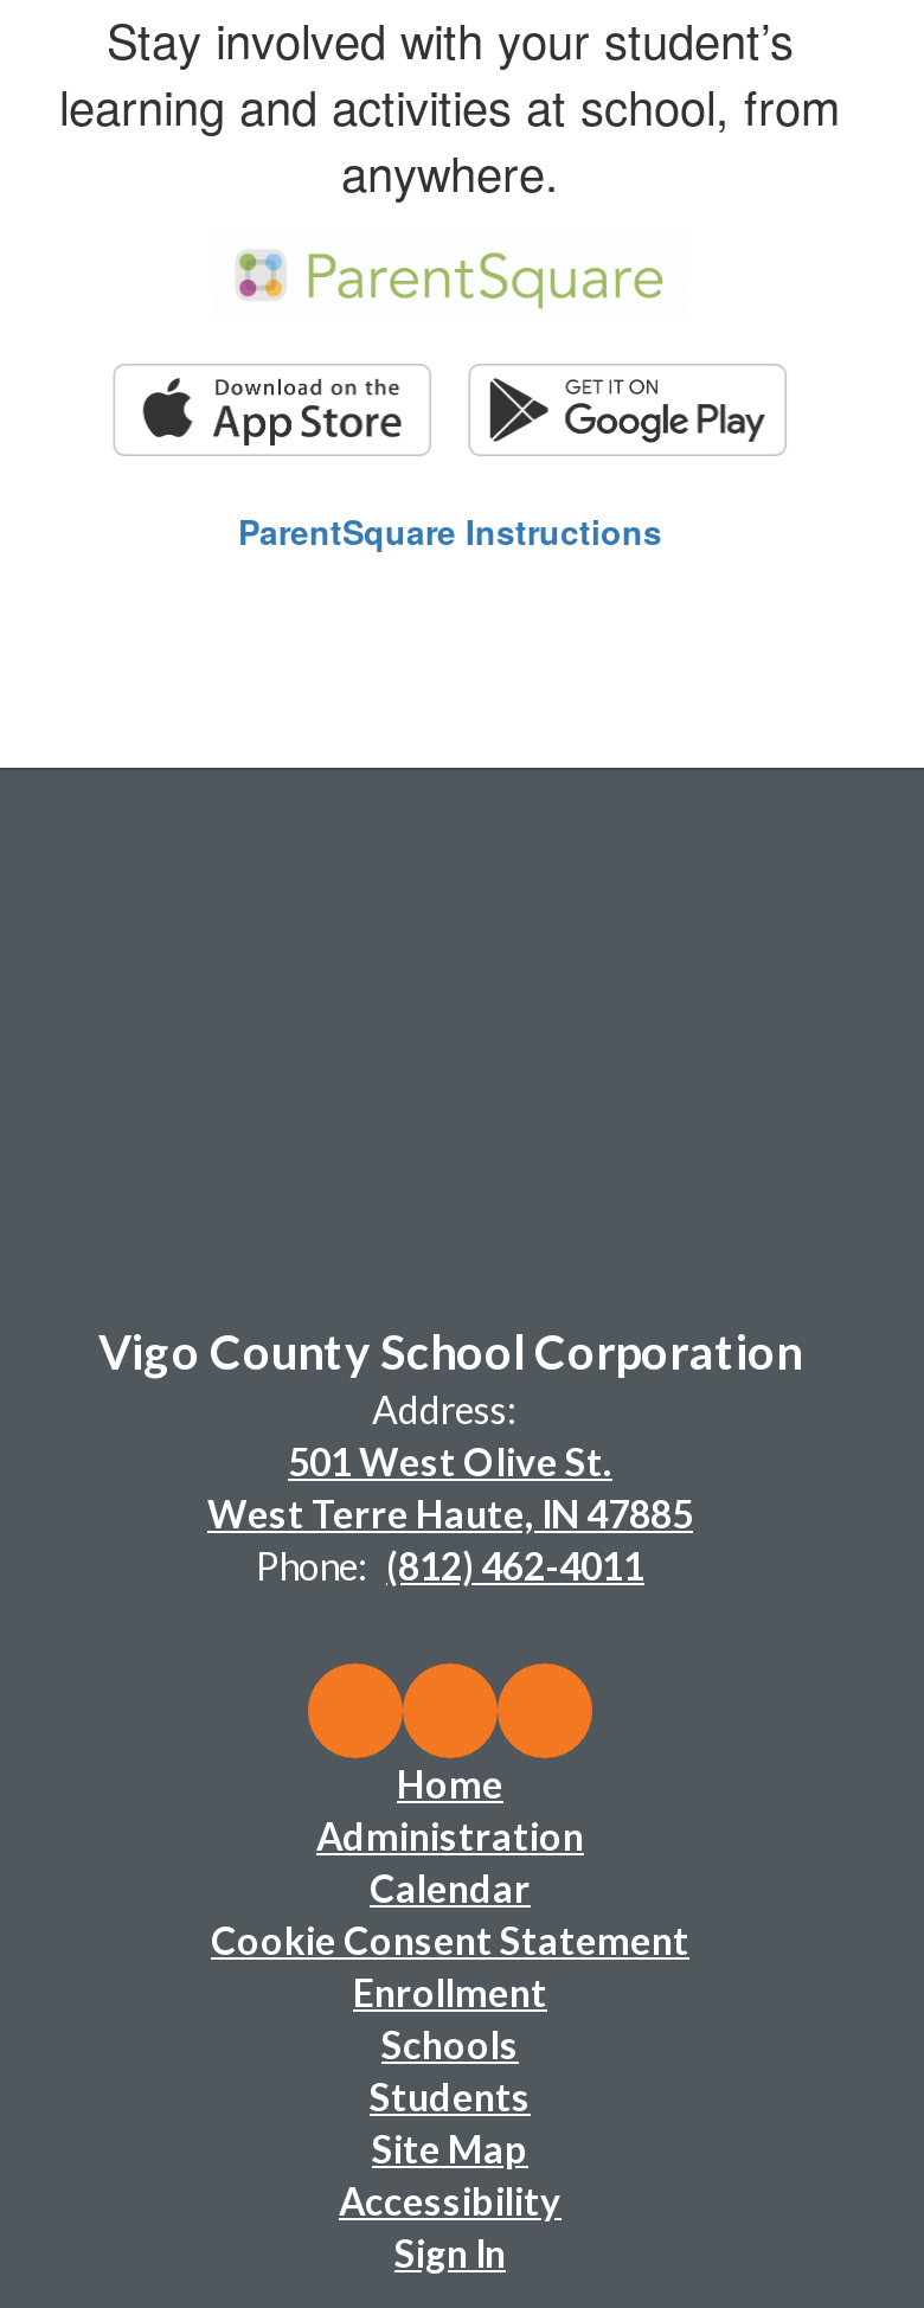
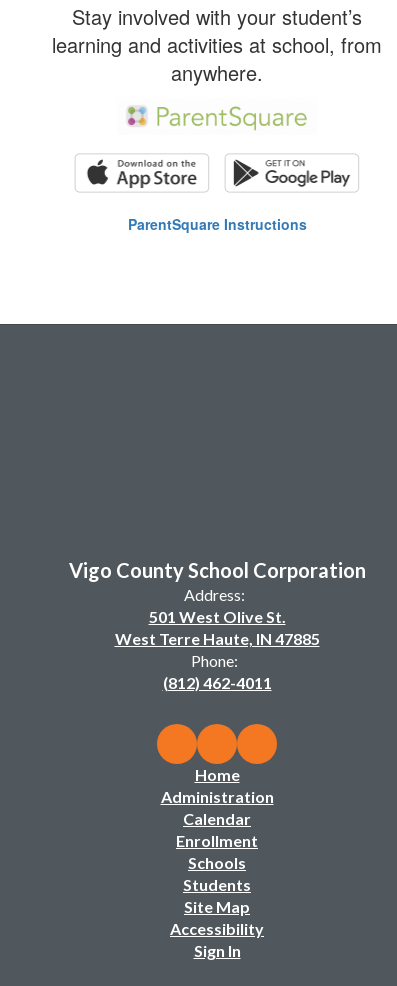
moved down: Home | Administration | Calendar

- Cookie Consent Statement
